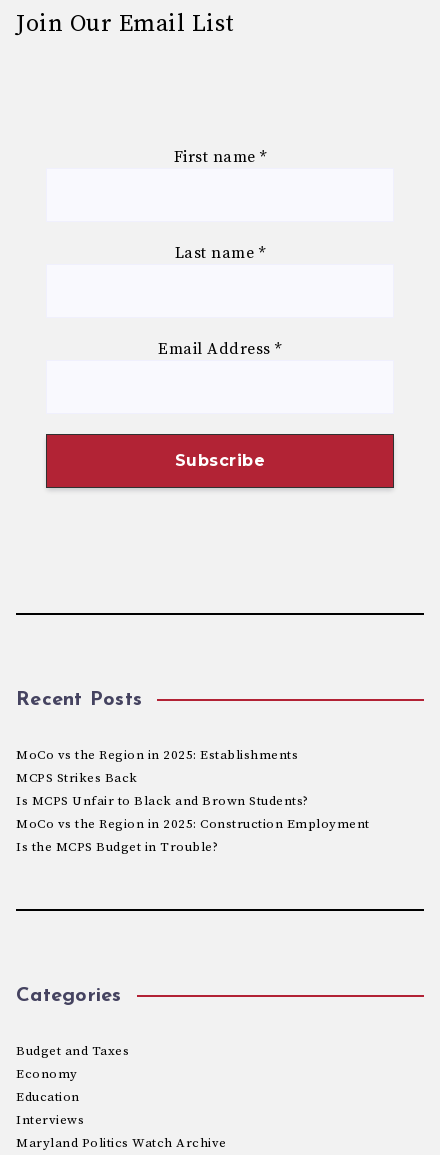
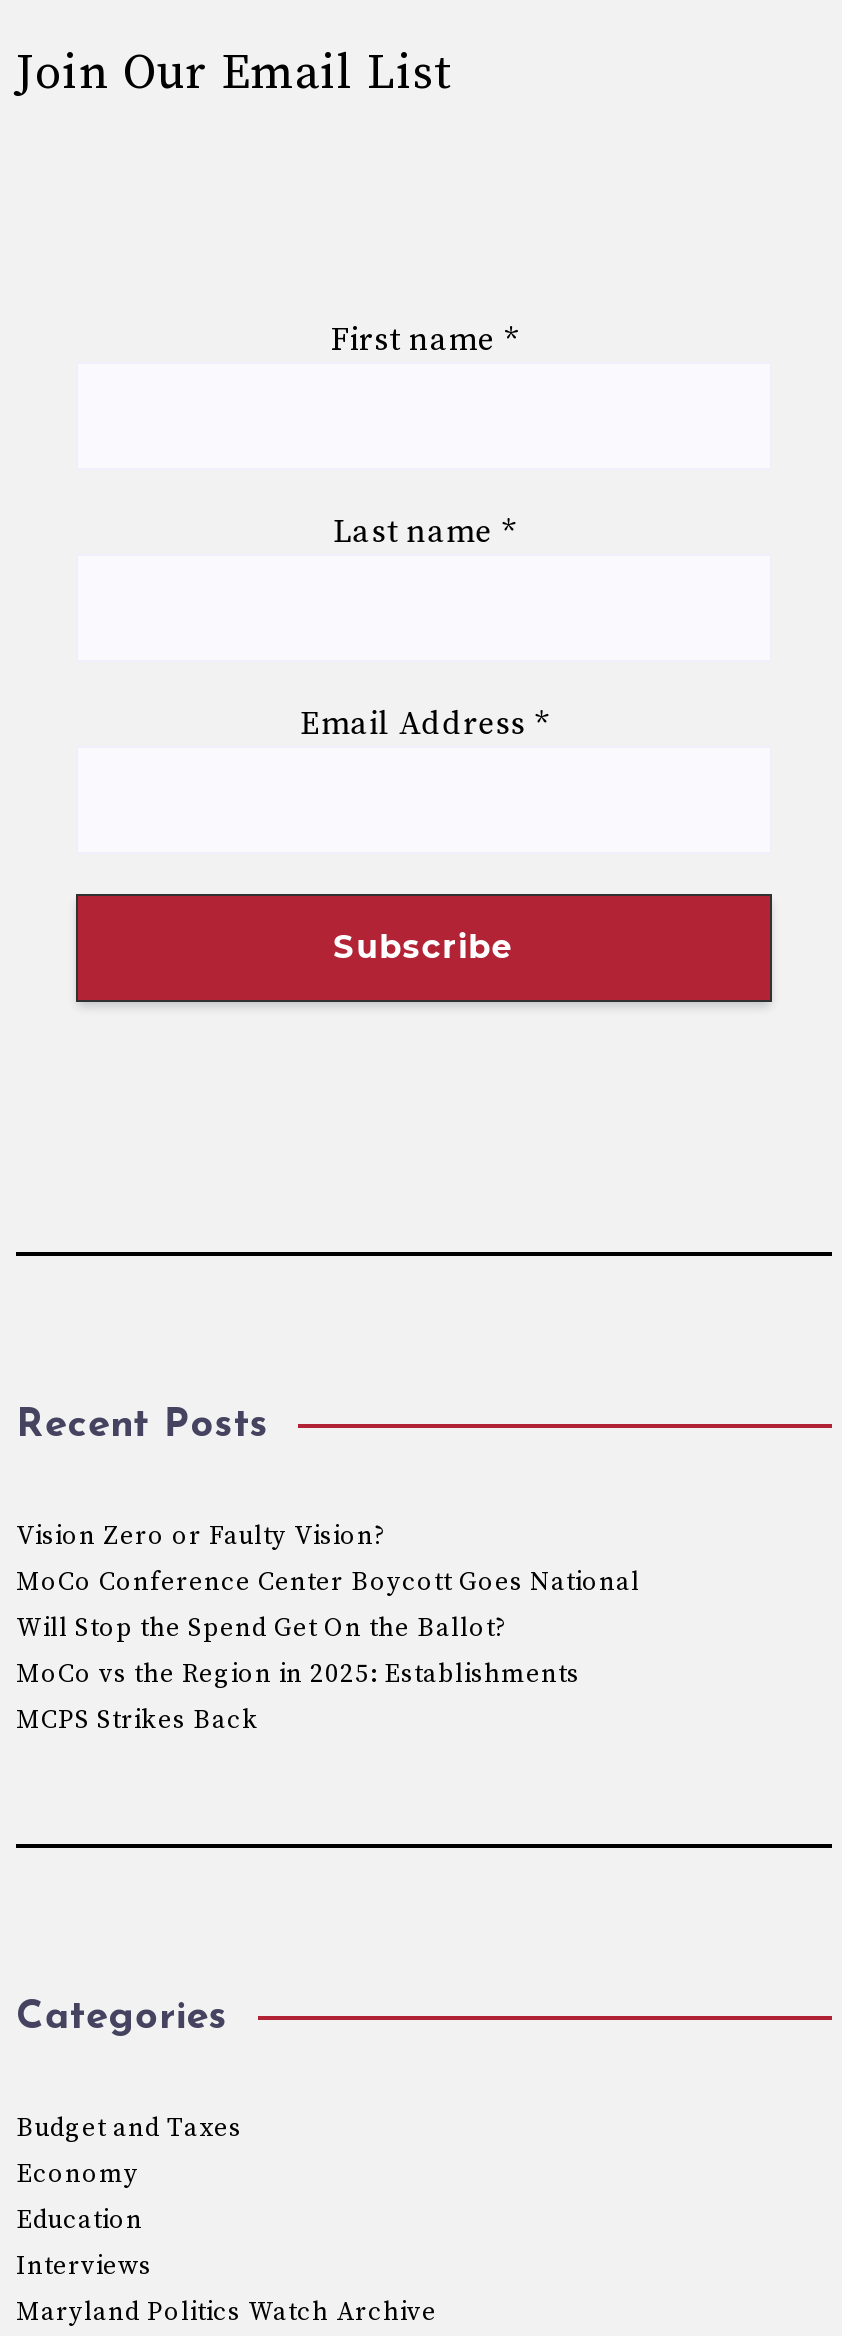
+ Vision Zero or Faulty Vision?
+ MoCo Conference Center Boycott Goes National
+ Will Stop the Spend Get On the Ballot?

moved down: MoCo vs the Region in 2025: Establishments | MCPS Strikes Back

- Is MCPS Unfair to Black and Brown Students?
- MoCo vs the Region in 2025: Construction Employment
- Is the MCPS Budget in Trouble?
